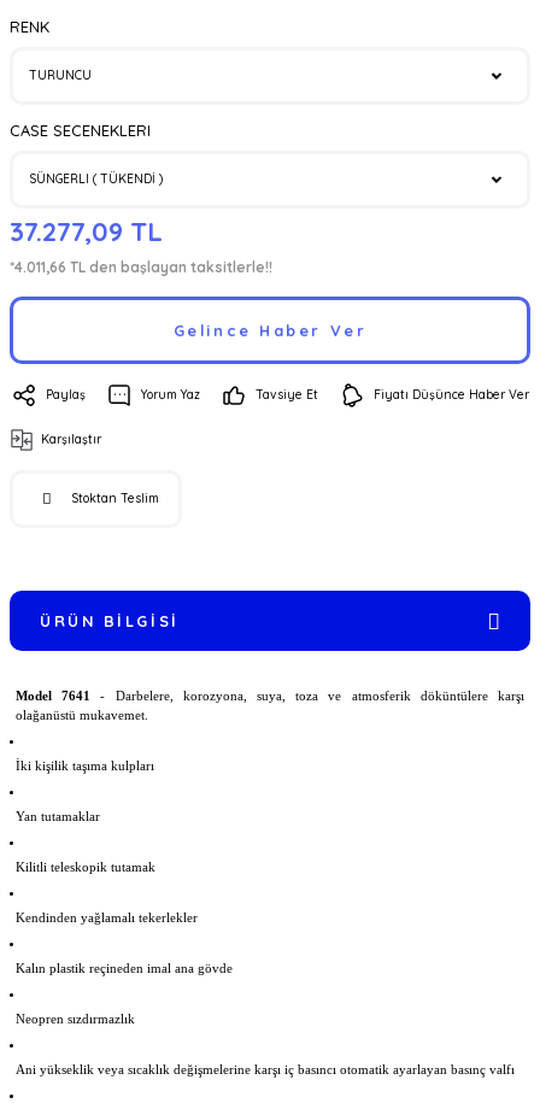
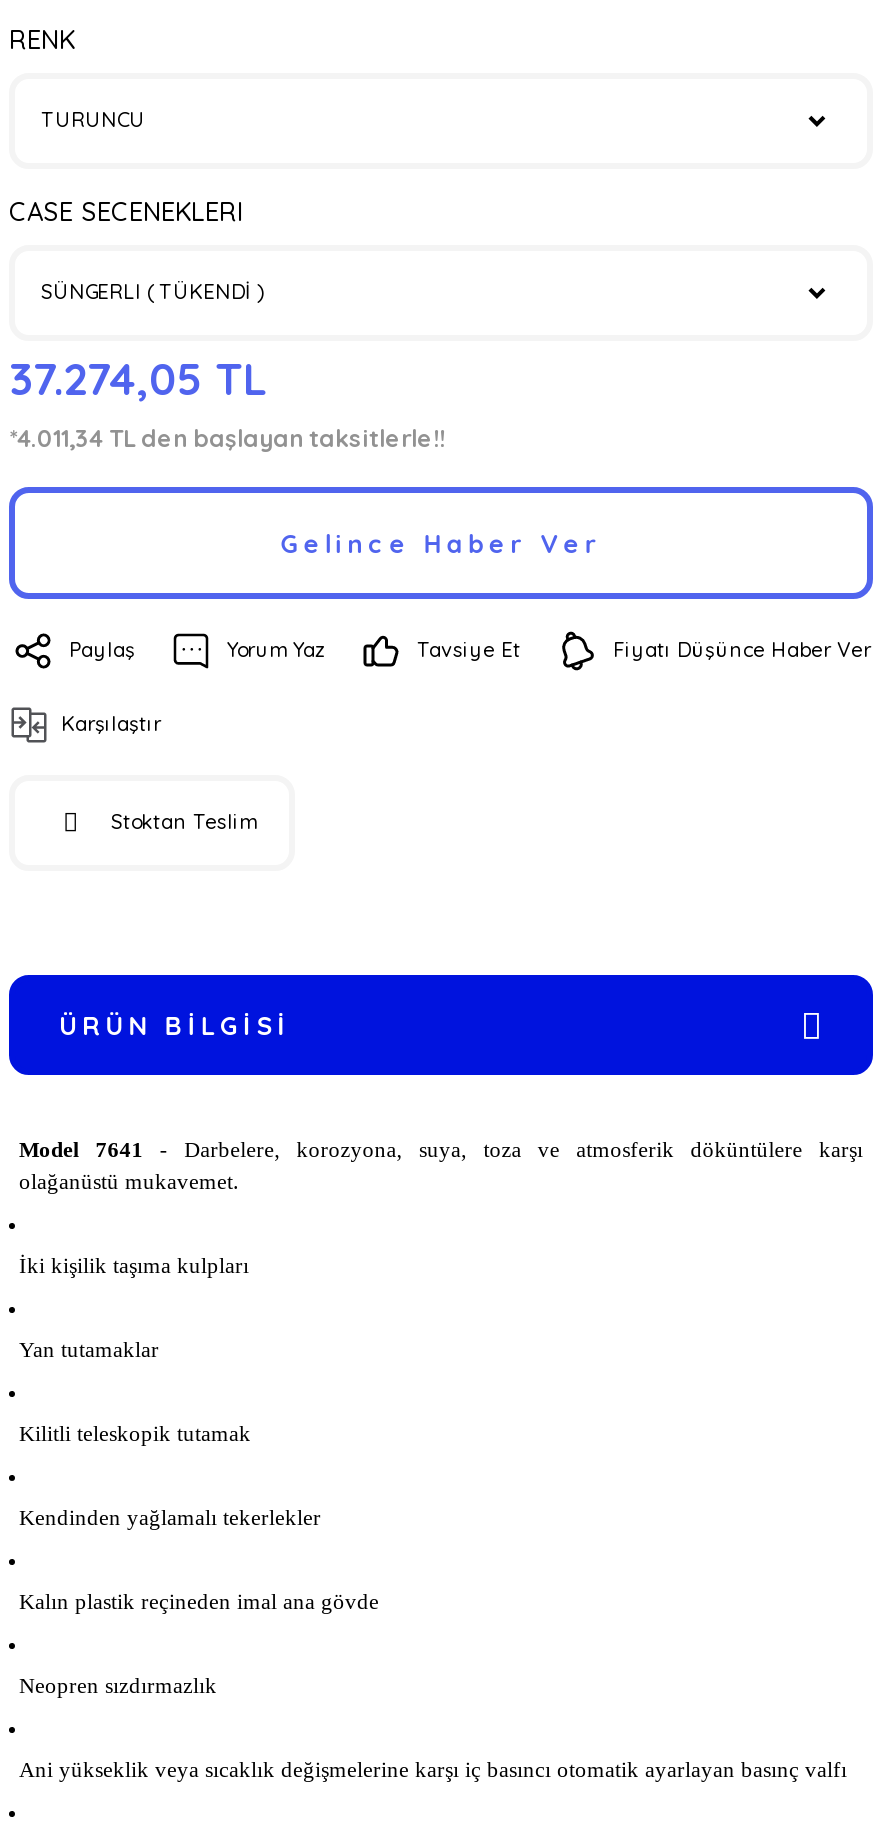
- 37.277,09 TL
+ 37.274,05 TL

- *4.011,66 TL den başlayan taksitlerle!!
+ *4.011,34 TL den başlayan taksitlerle!!
